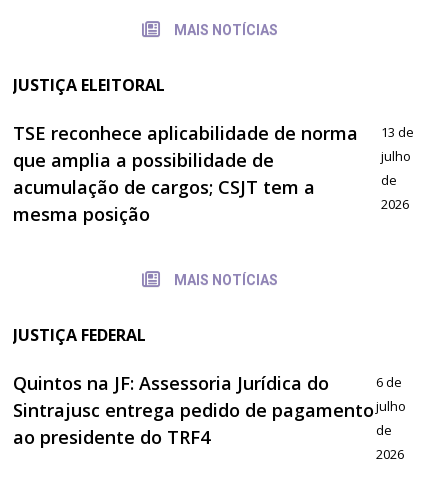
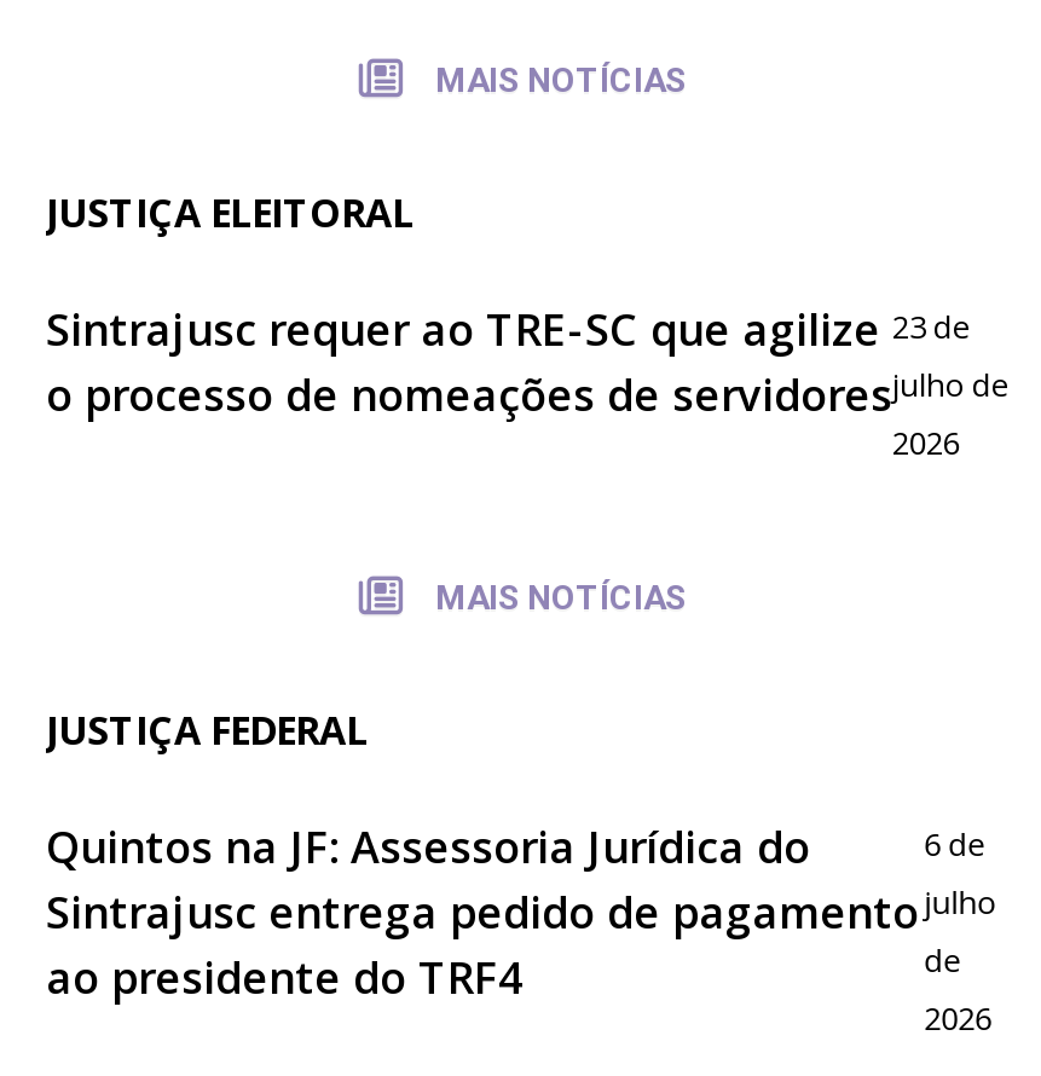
- TSE reconhece aplicabilidade de norma
- que amplia a possibilidade de
- acumulação de cargos; CSJT tem a
- mesma posição
+ Sintrajusc requer ao TRE-SC que agilize
+ o processo de nomeações de servidores

- 13 de
- julho
- de
+ 23 de
+ julho de
